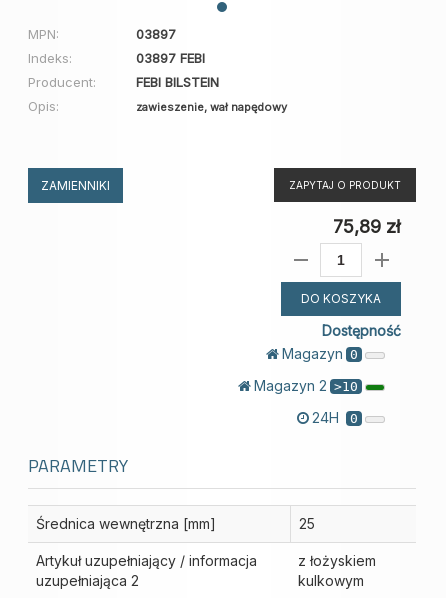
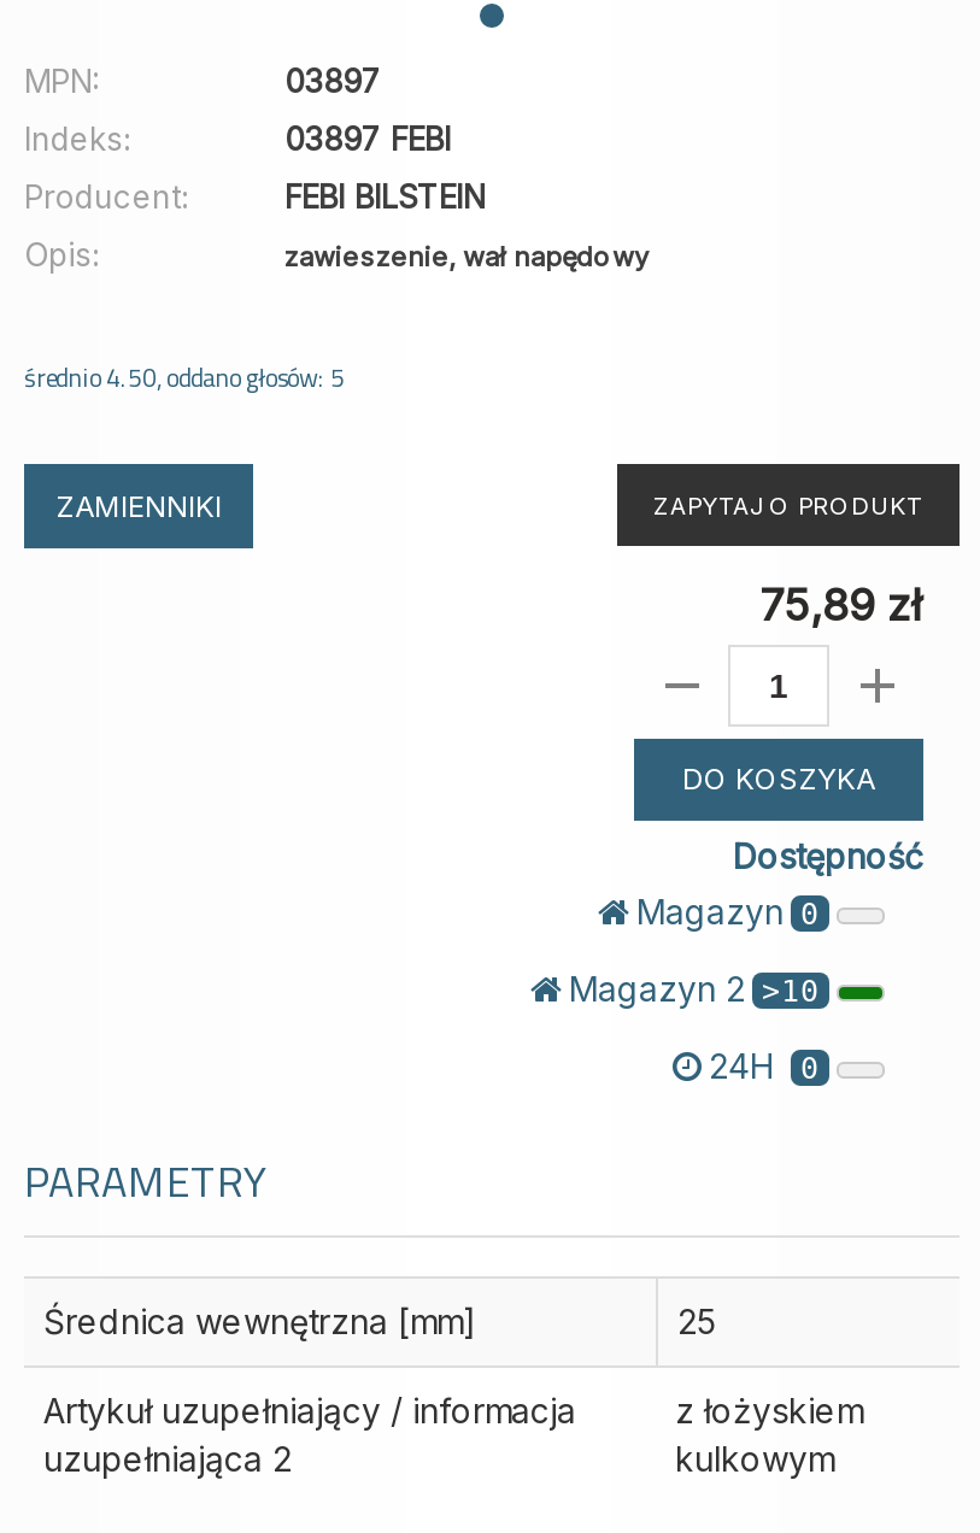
+ średnio4.50, oddano głosów: 5
